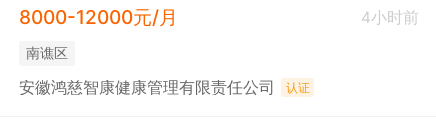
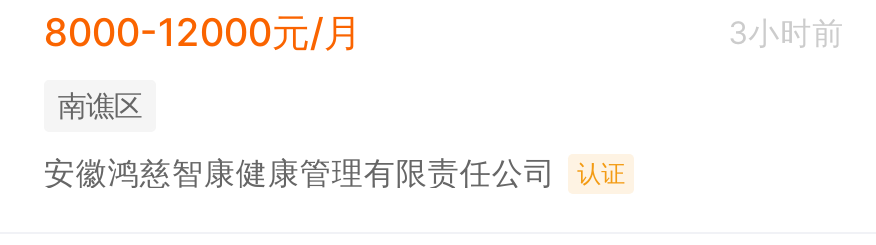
- 4小时前
+ 3小时前
